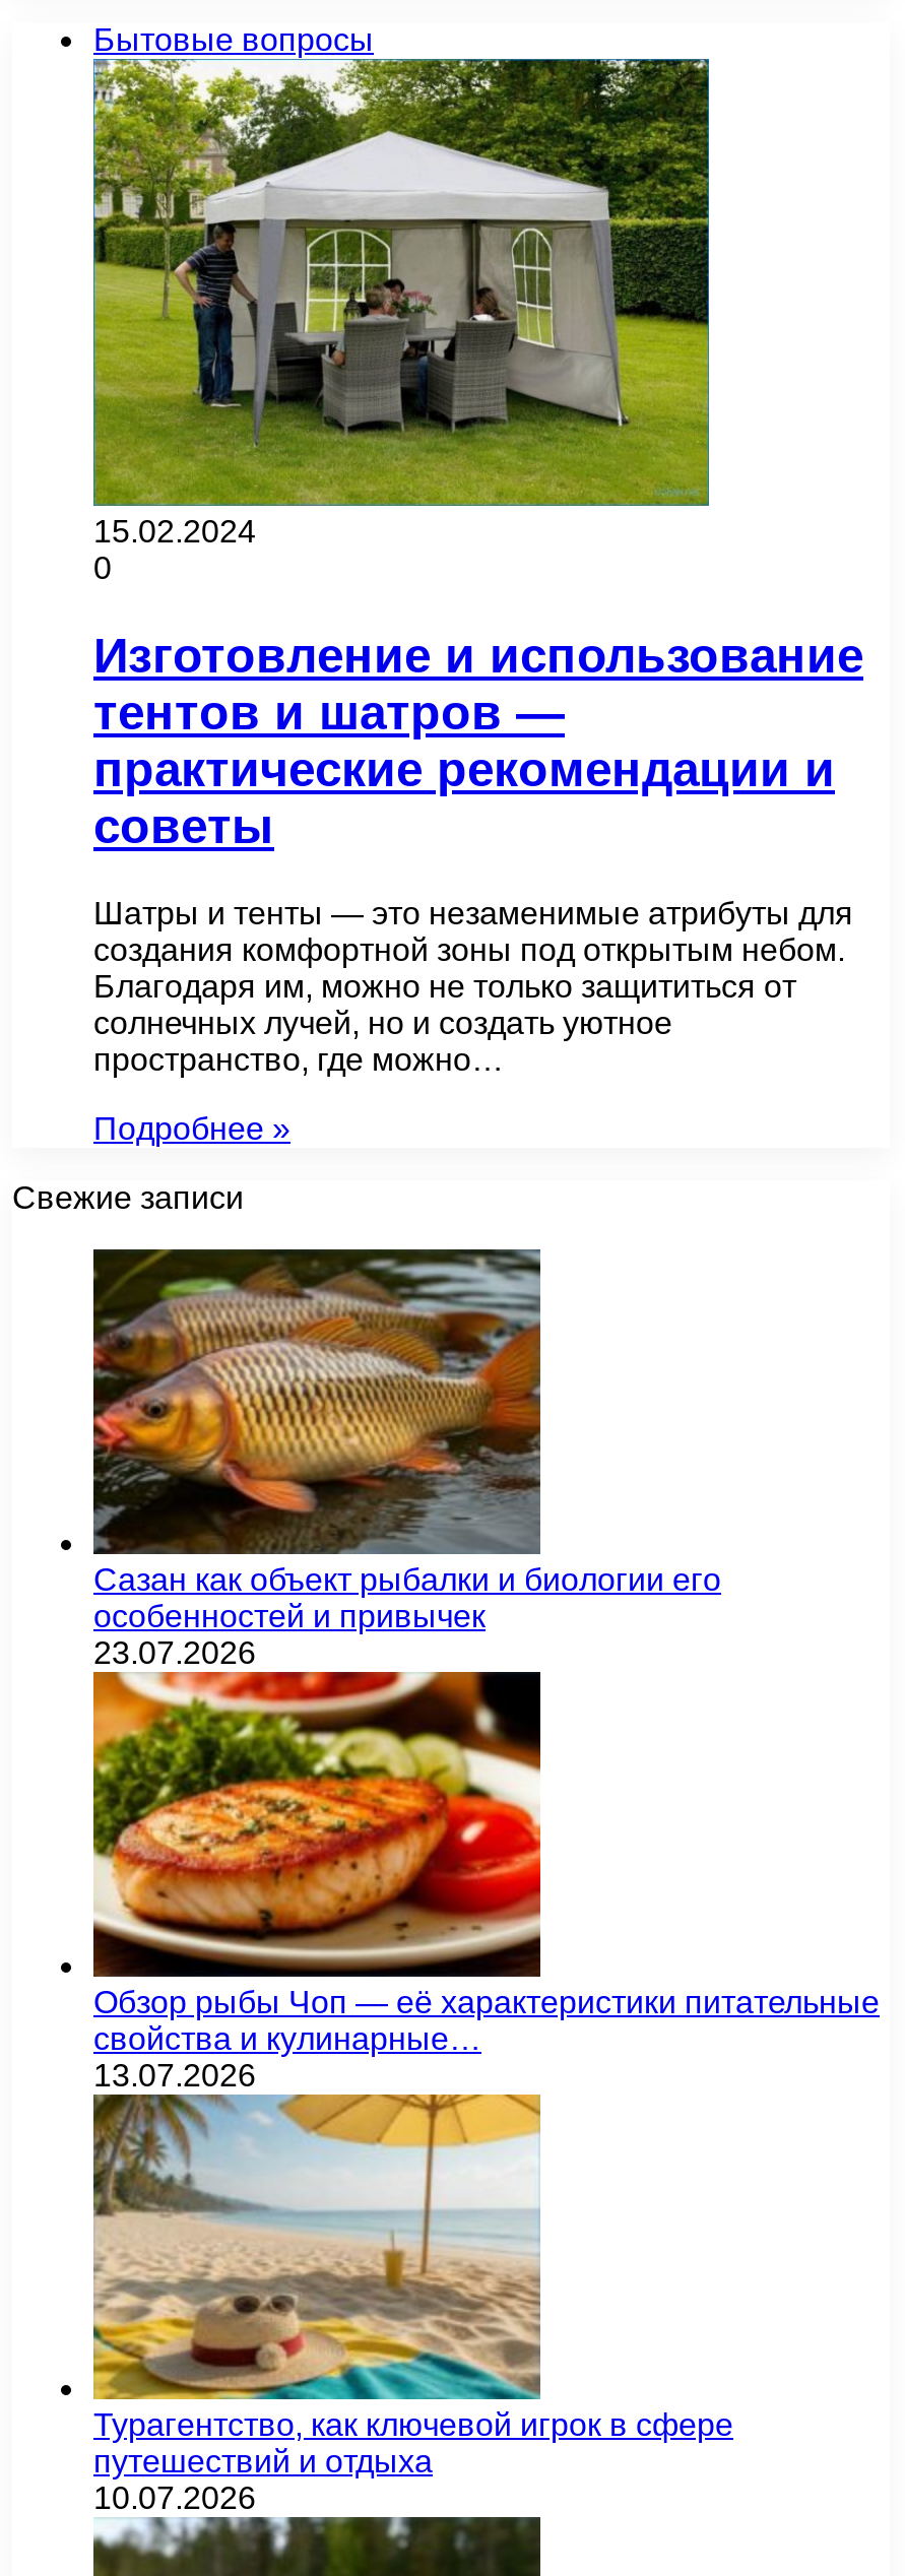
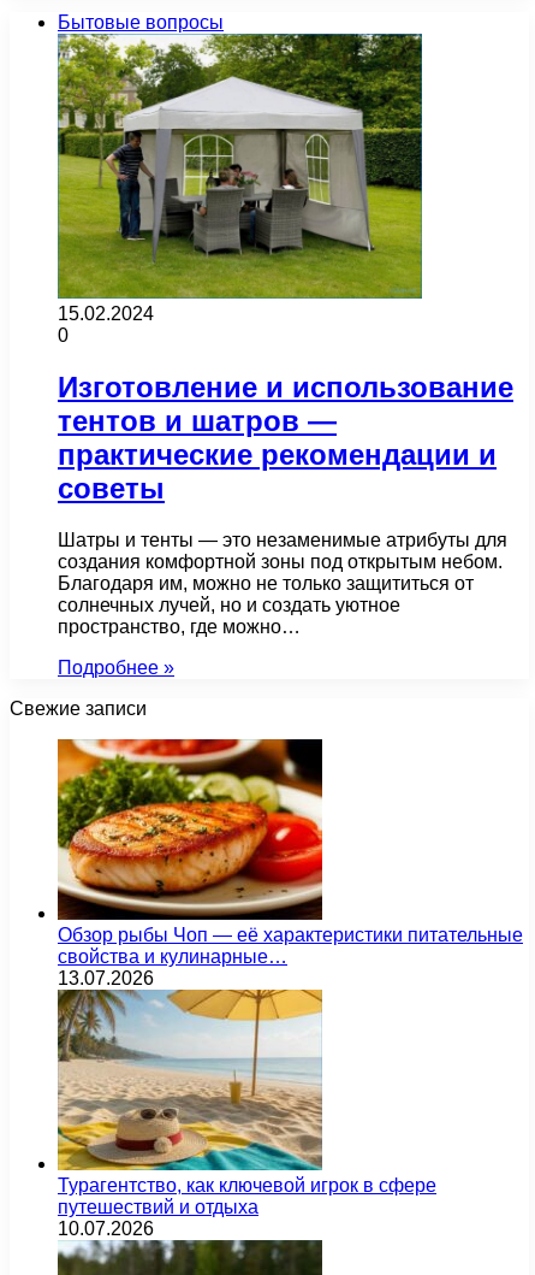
- [image]
- Сазан как объект рыбалки и биологии его
- особенностей и привычек
- 23.07.2026
